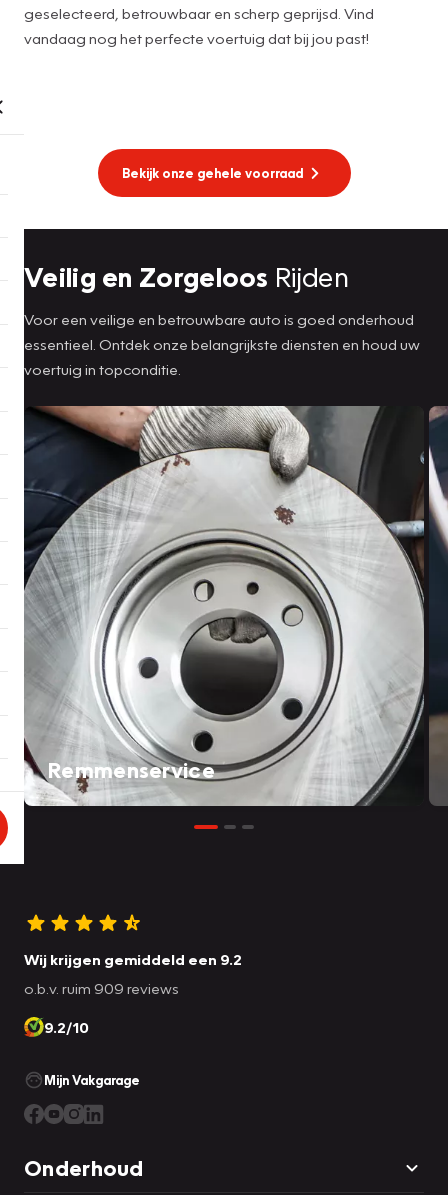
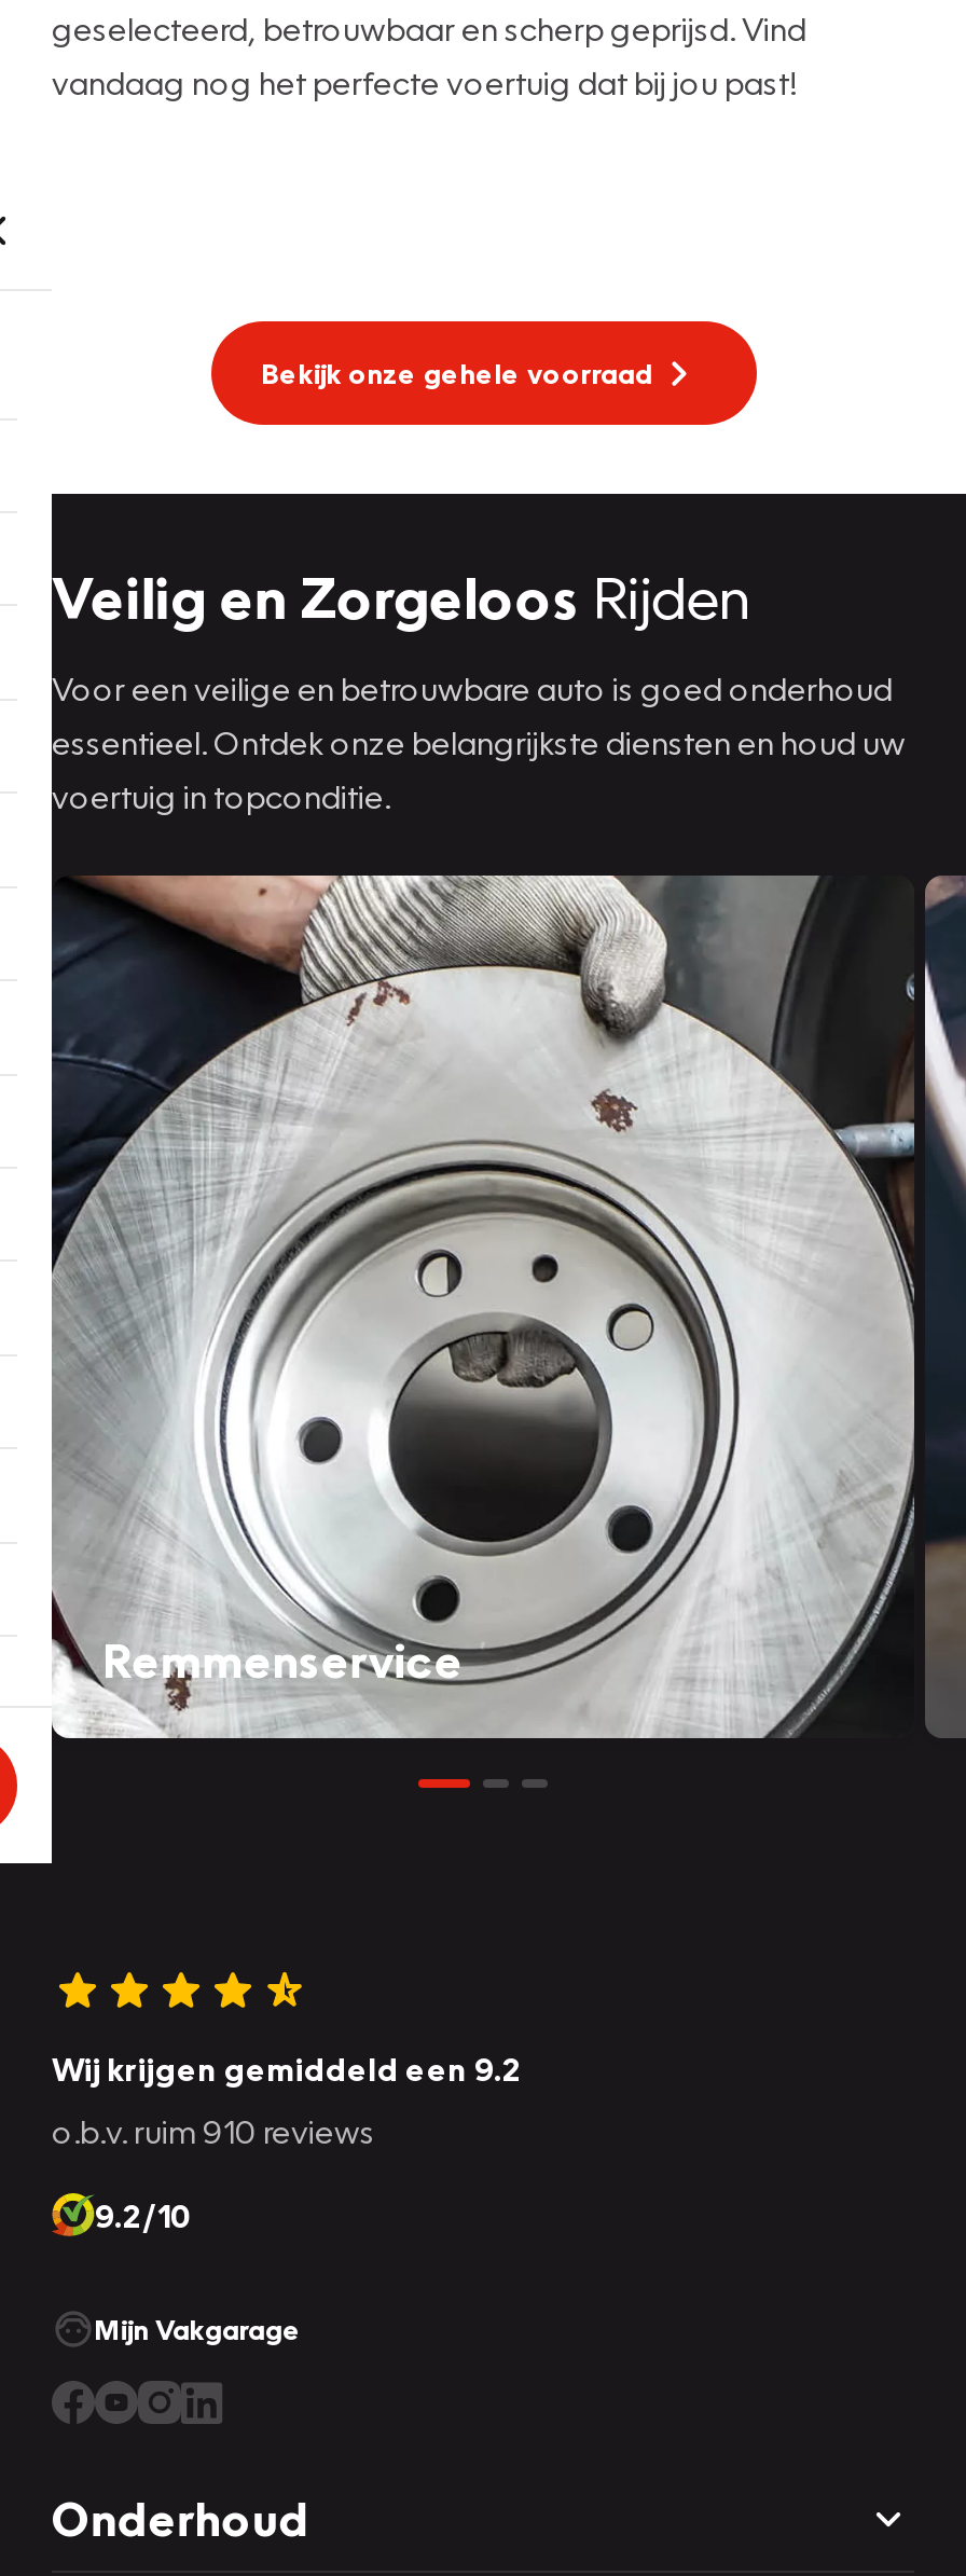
- o.b.v. ruim 909 reviews
+ o.b.v. ruim 910 reviews
